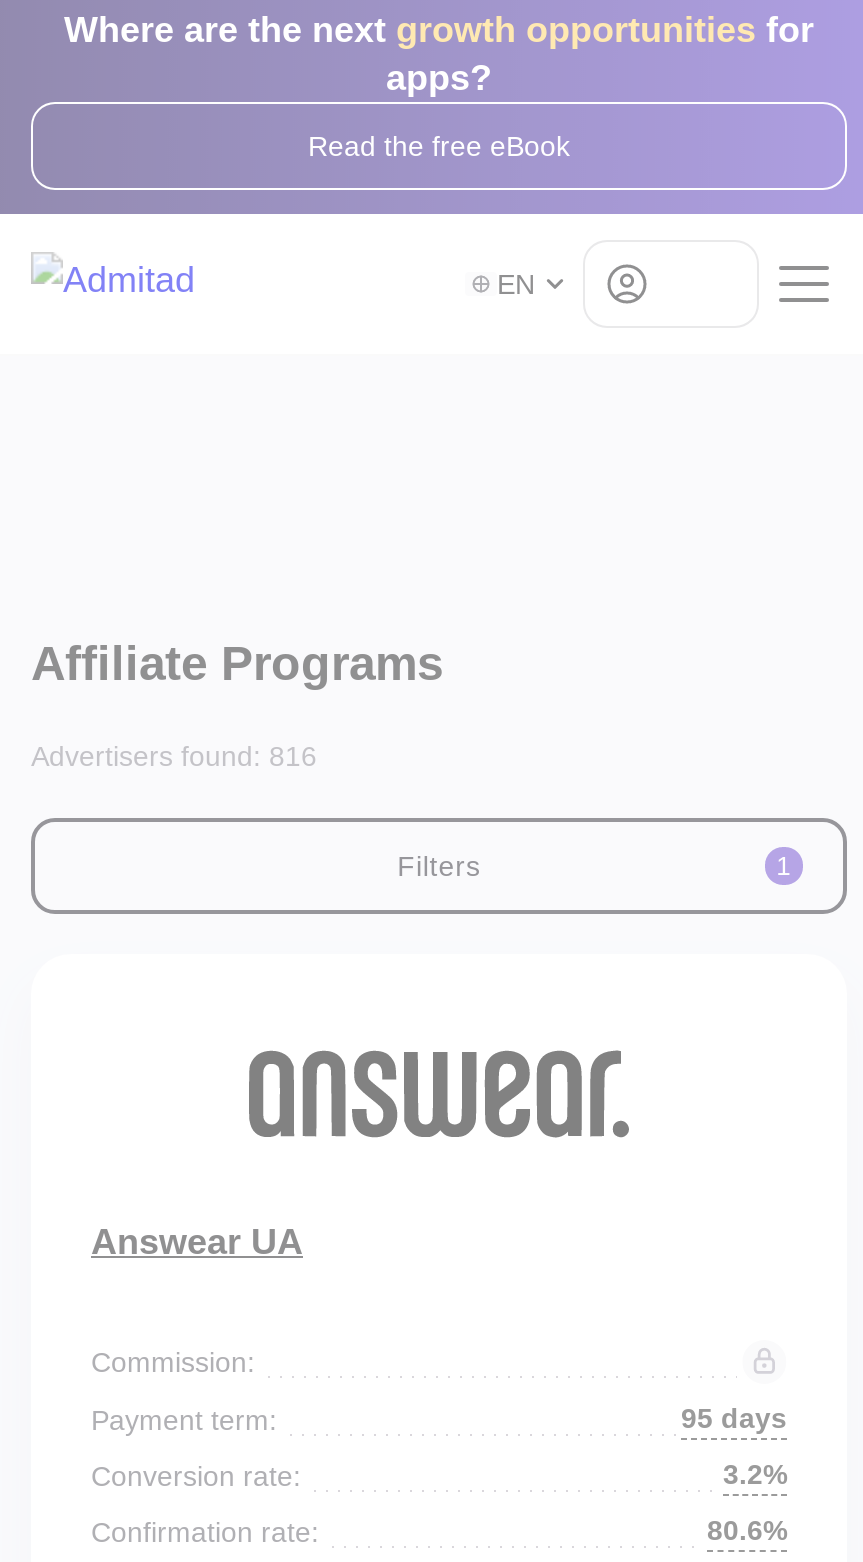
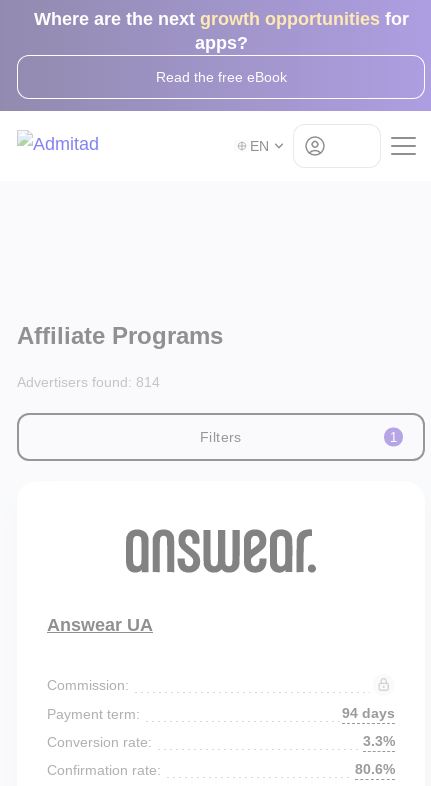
- Advertisers found: 816
+ Advertisers found: 814

- 95 days
+ 94 days

- 3.2%
+ 3.3%
